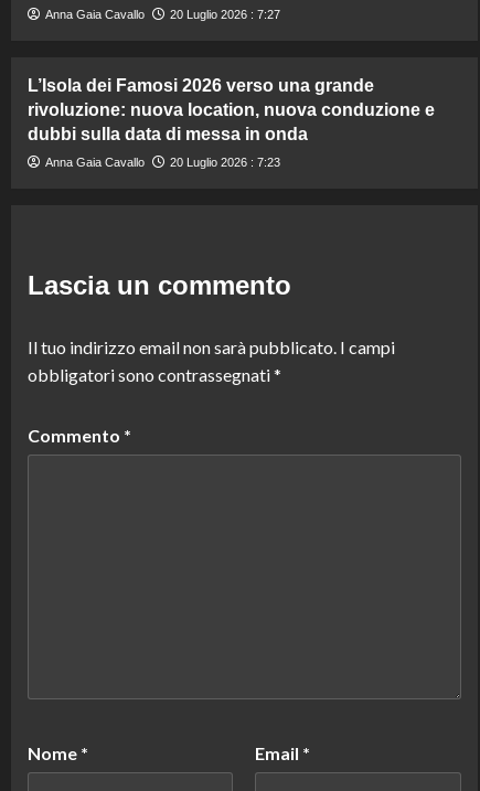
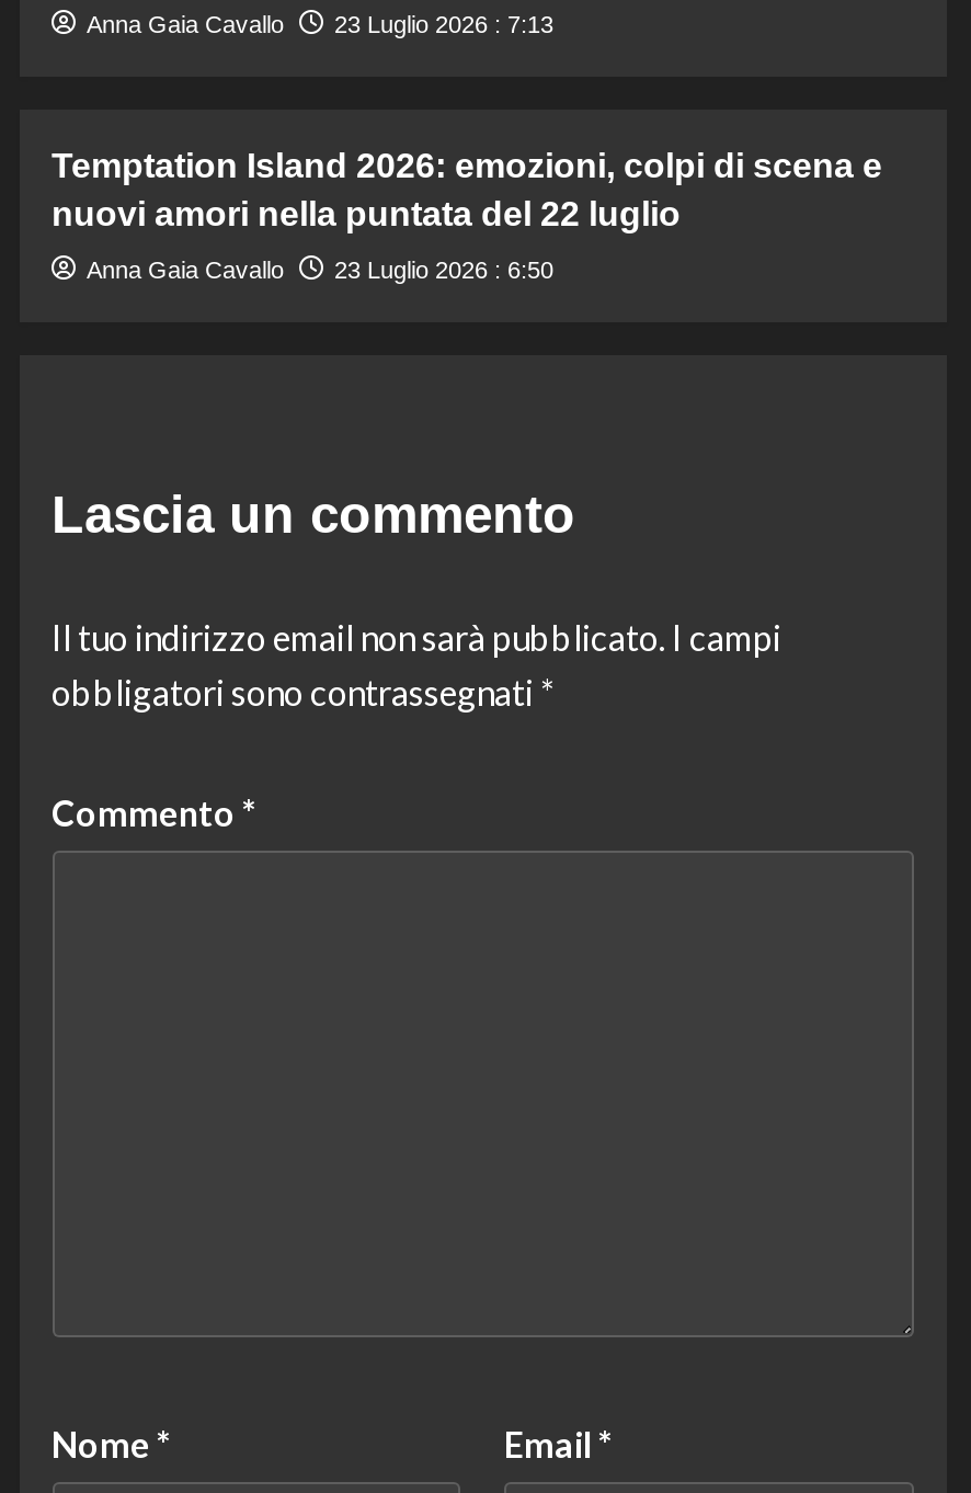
- Anna Gaia Cavallo 20 Luglio 2026 : 7:27
+ Anna Gaia Cavallo 23 Luglio 2026 : 7:13

- L’Isola dei Famosi 2026 verso una grande
- rivoluzione: nuova location, nuova conduzione e
- dubbi sulla data di messa in onda
+ Temptation Island 2026: emozioni, colpi di scena e
+ nuovi amori nella puntata del 22 luglio

- Anna Gaia Cavallo 20 Luglio 2026 : 7:23
+ Anna Gaia Cavallo 23 Luglio 2026 : 6:50
